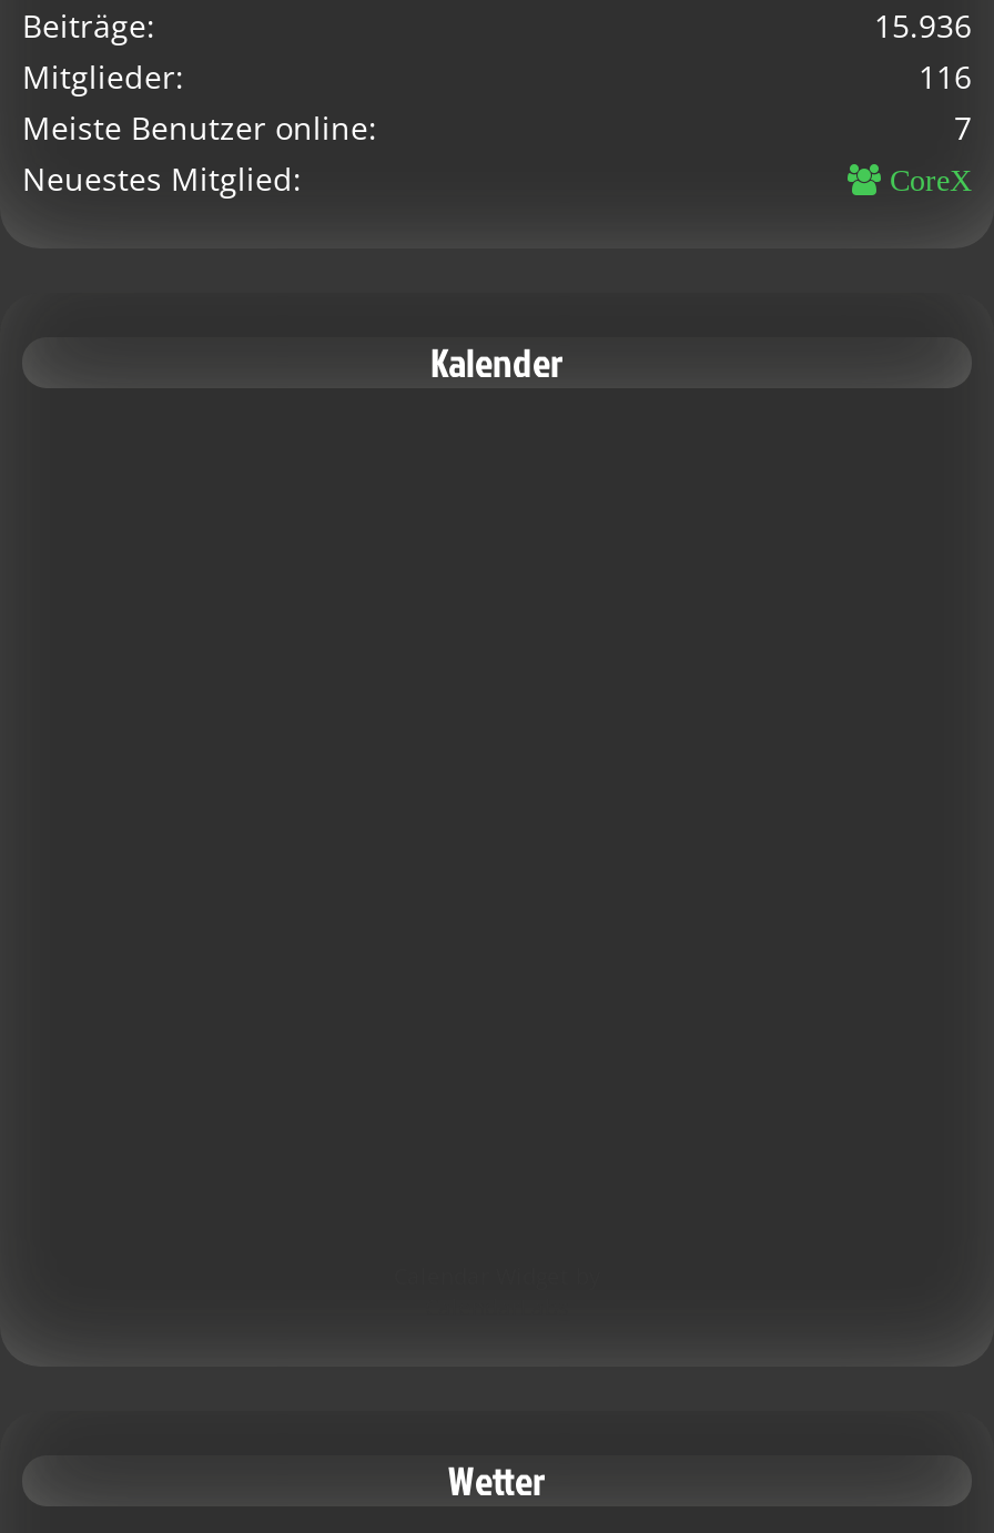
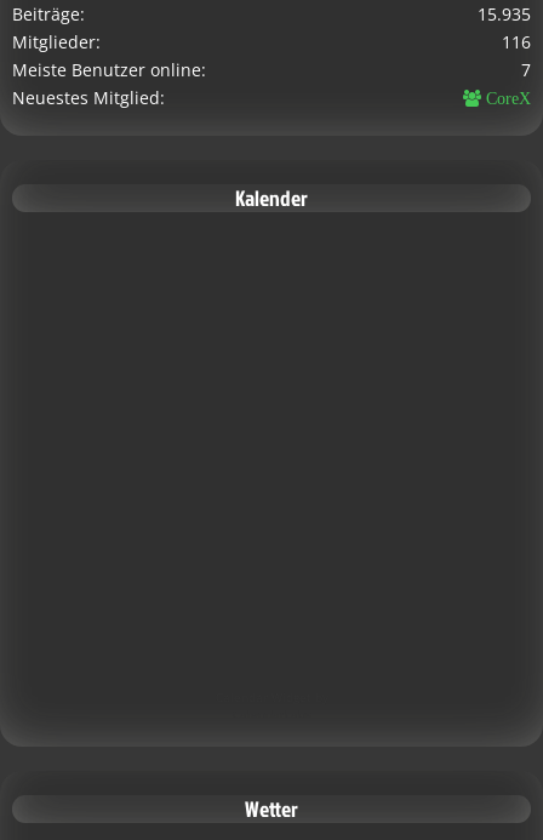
- 15.936
+ 15.935
